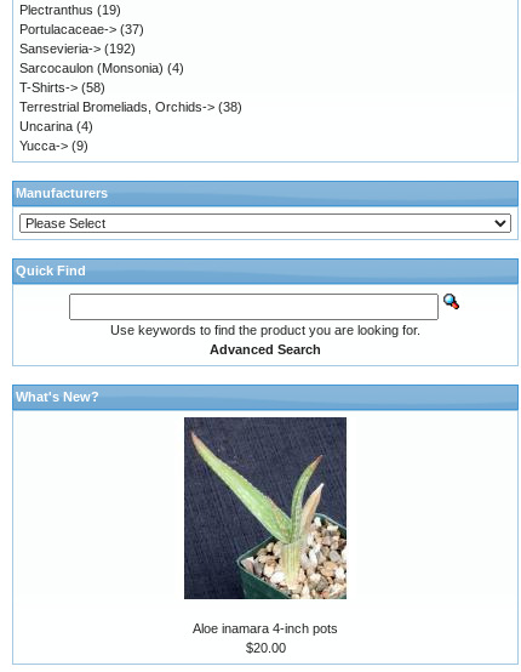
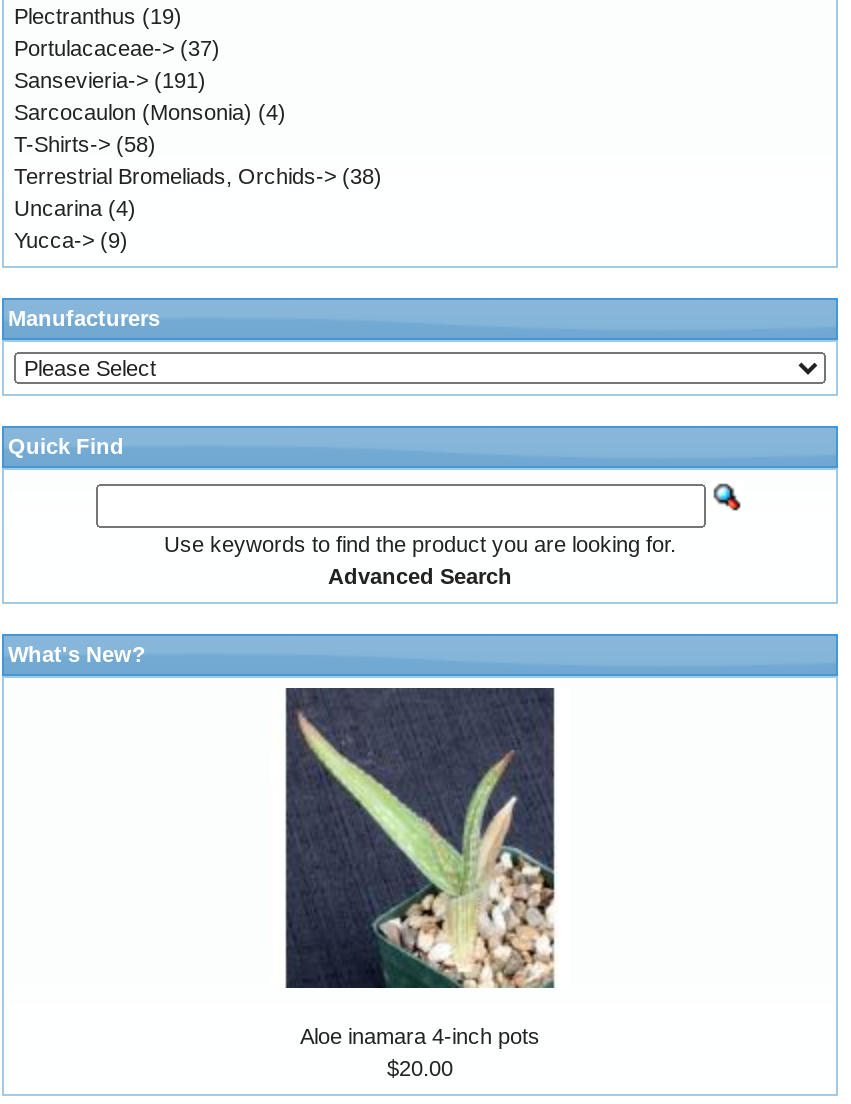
- Sansevieria-> (192)
+ Sansevieria-> (191)
